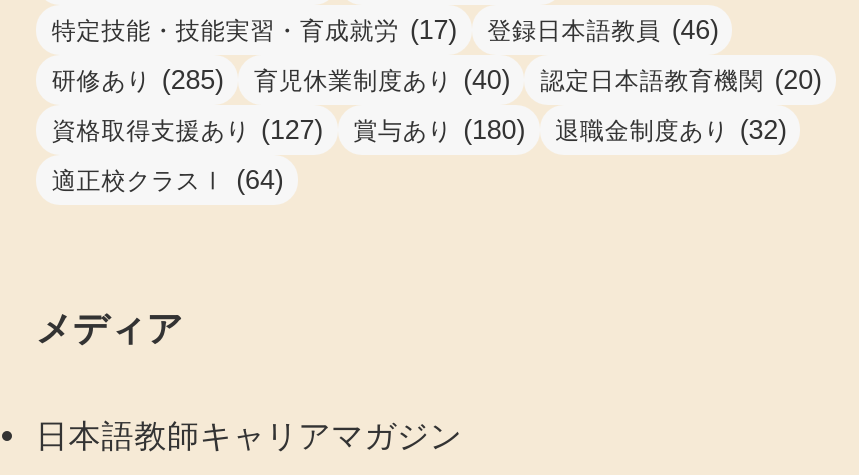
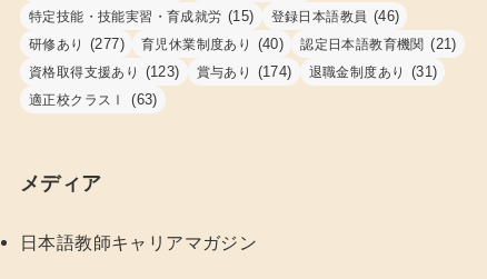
- 特定技能・技能実習・育成就労(17)
+ 特定技能・技能実習・育成就労(15)

- 研修あり(285)
+ 研修あり(277)

- 認定日本語教育機関(20)
+ 認定日本語教育機関(21)

- 資格取得支援あり(127)
+ 資格取得支援あり(123)

- 賞与あり(180)
+ 賞与あり(174)

- 退職金制度あり(32)
+ 退職金制度あり(31)

- 適正校クラスⅠ (64)
+ 適正校クラスⅠ (63)
